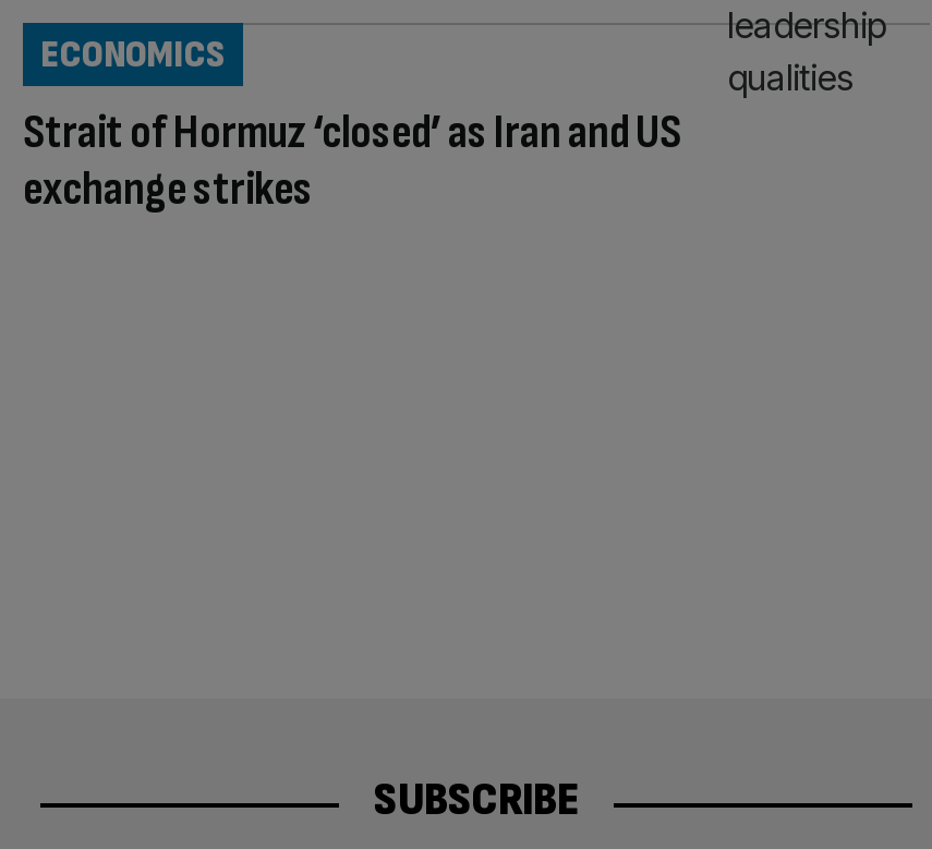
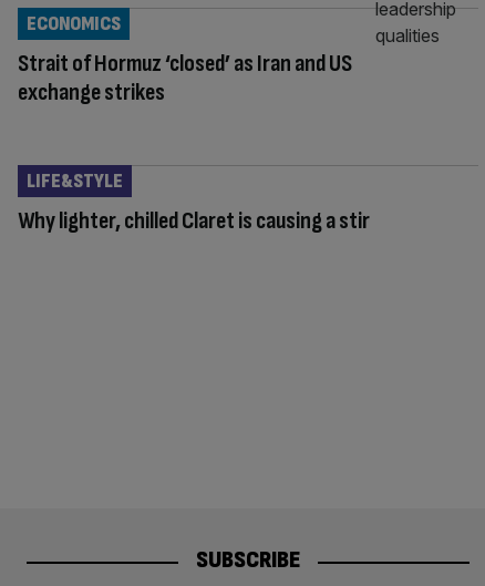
+ Why lighter, chilled Claret is causing a stir

+ LIFE&STYLE
